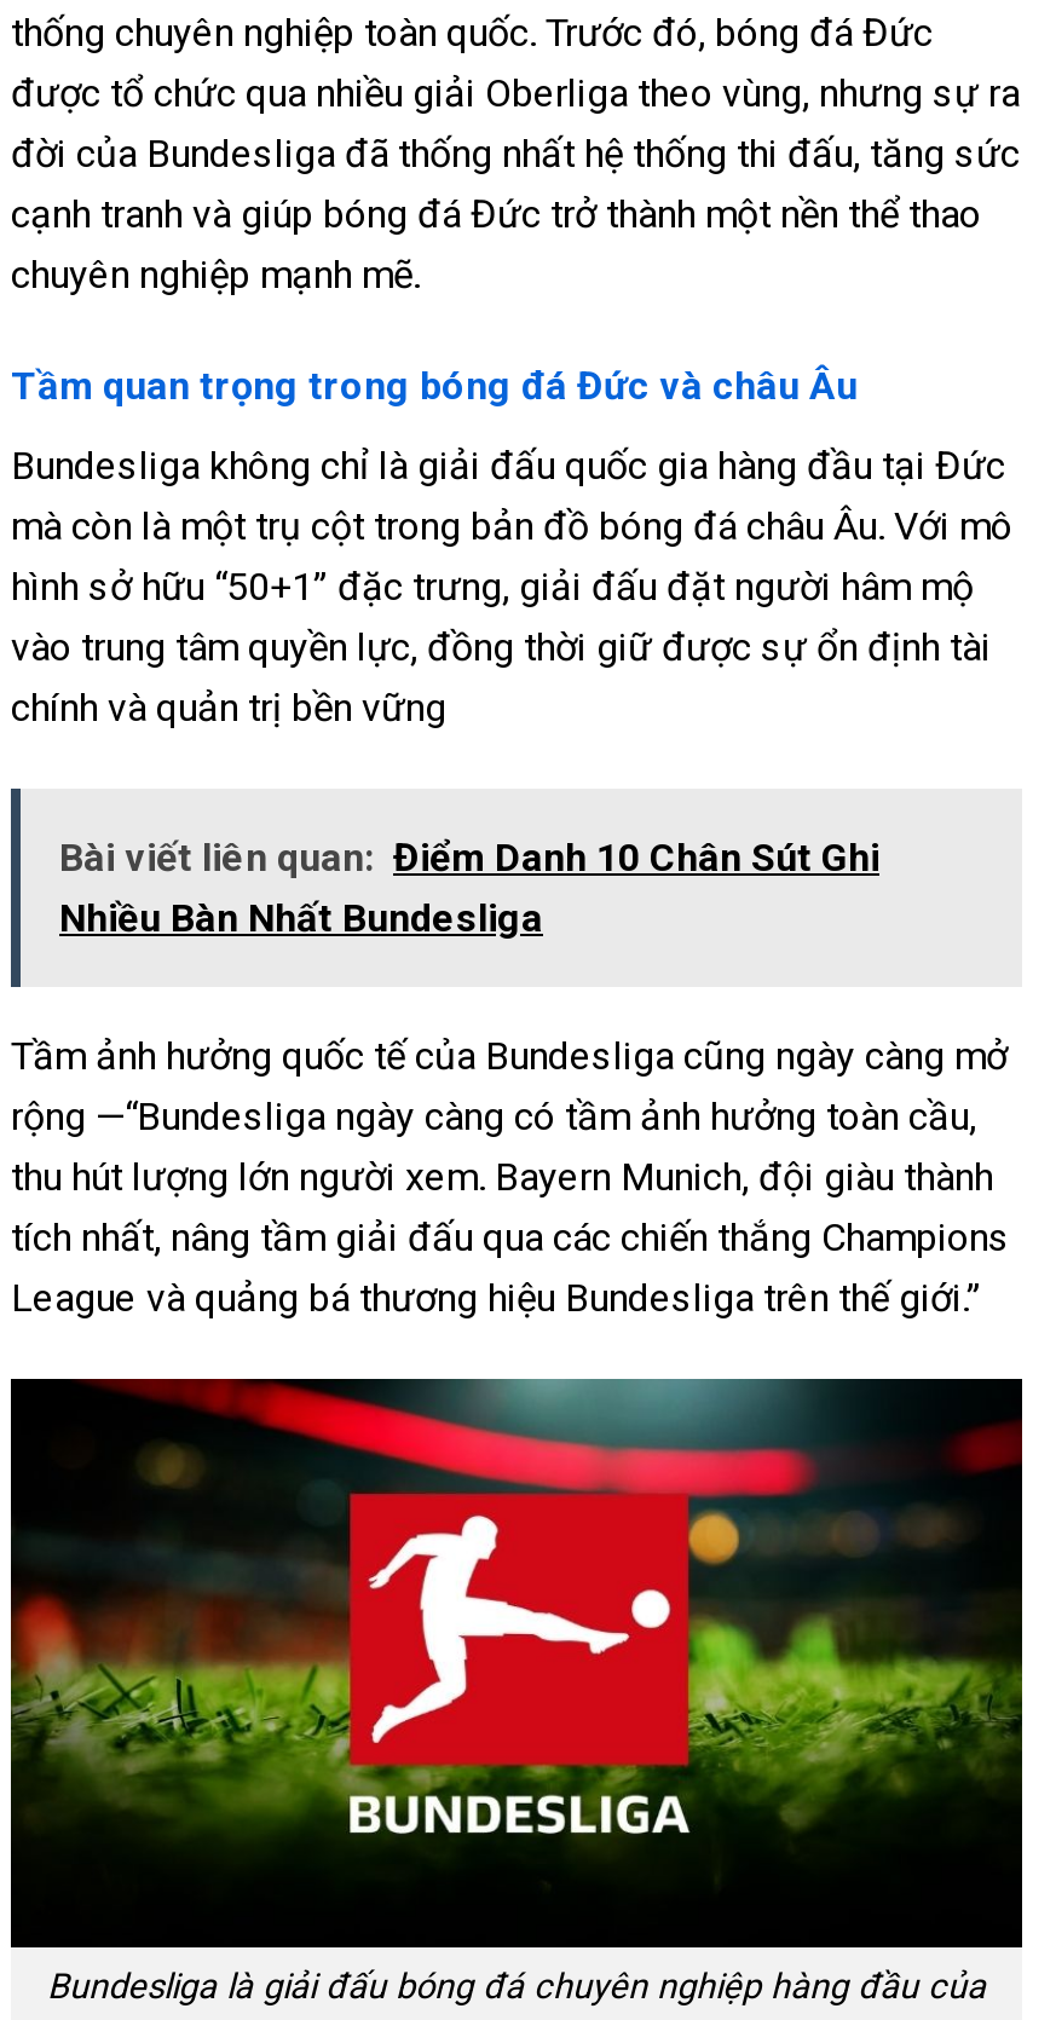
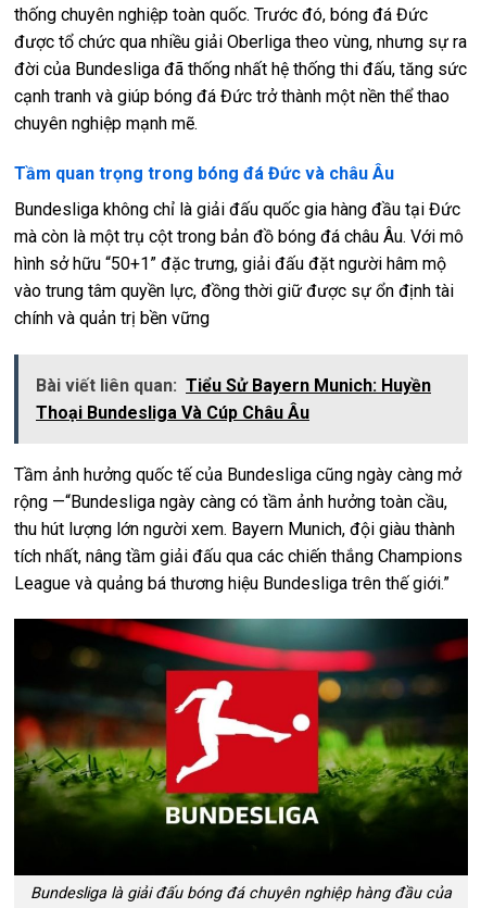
- Bài viết liên quan: Điểm Danh 10 Chân Sút Ghi
- Nhiều Bàn Nhất Bundesliga
+ Bài viết liên quan: Tiểu Sử Bayern Munich: Huyền
+ Thoại Bundesliga Và Cúp Châu Âu
